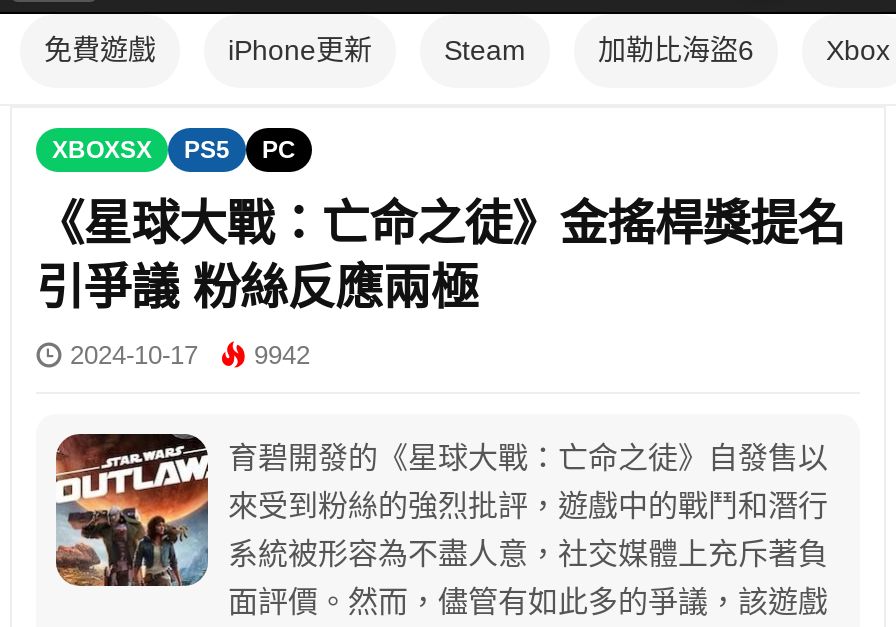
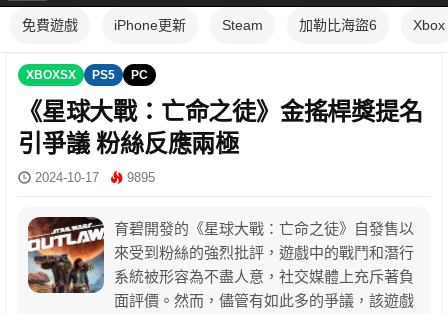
- 2024-10-17 9942
+ 2024-10-17 9895
